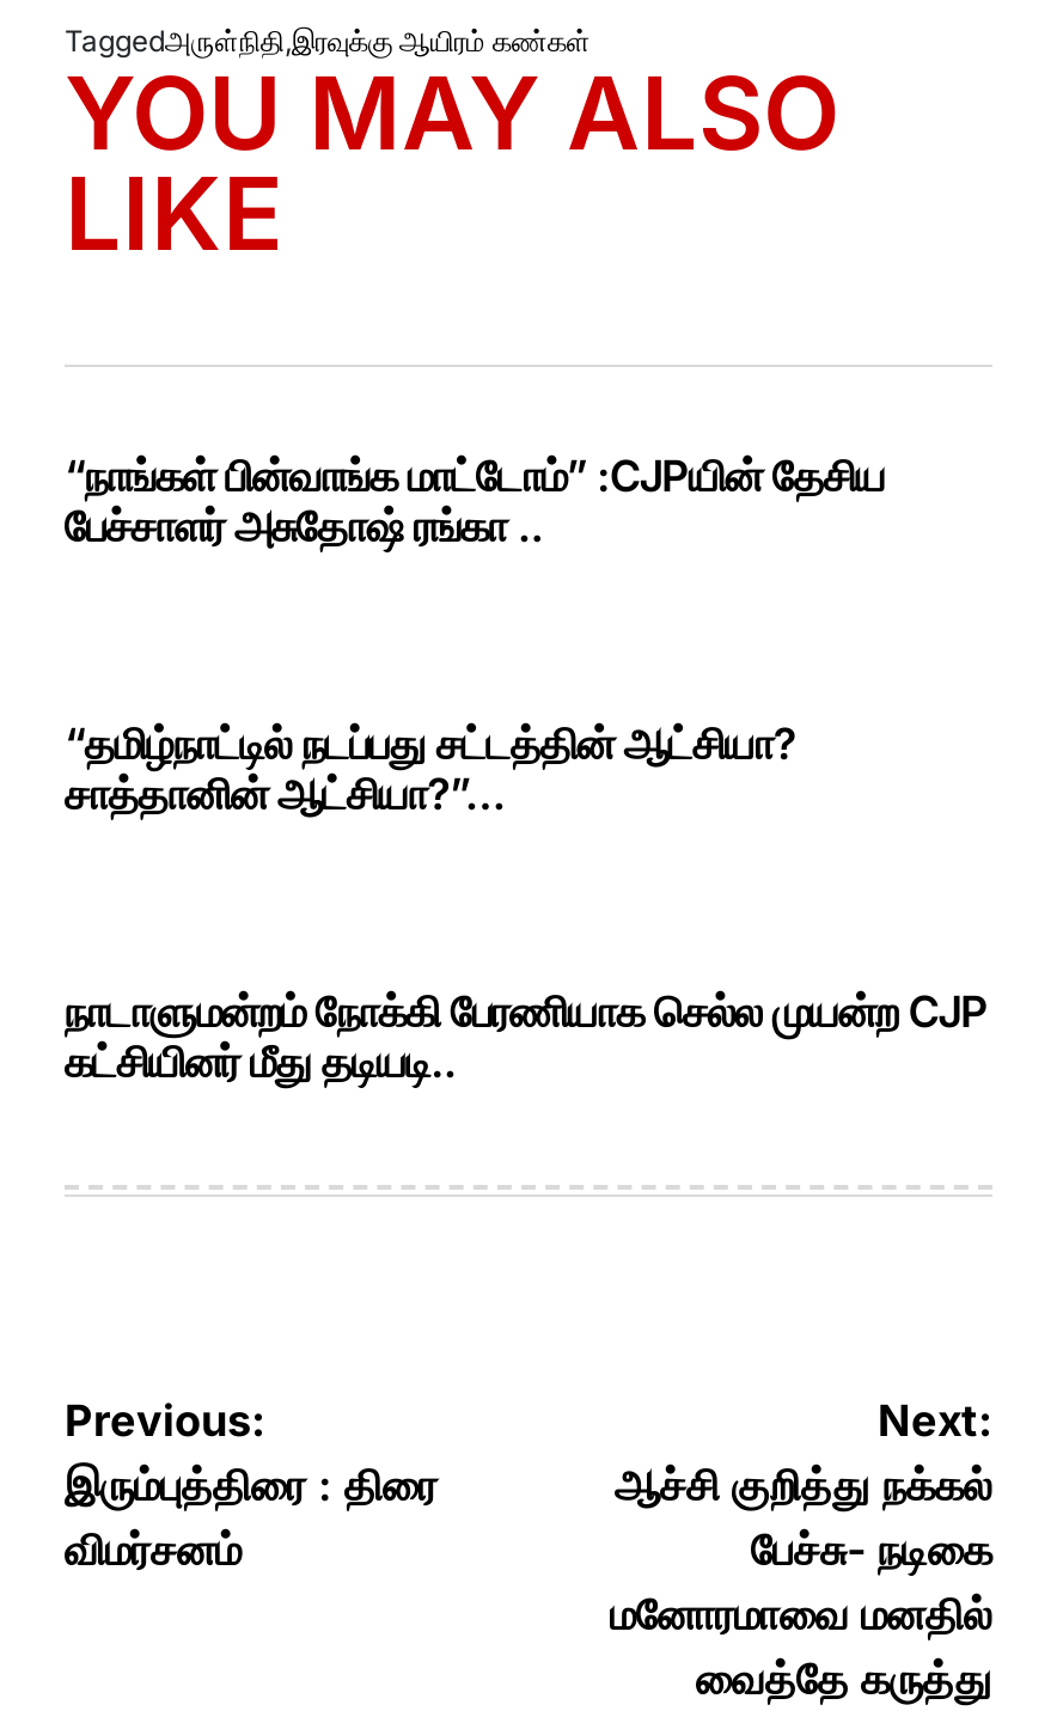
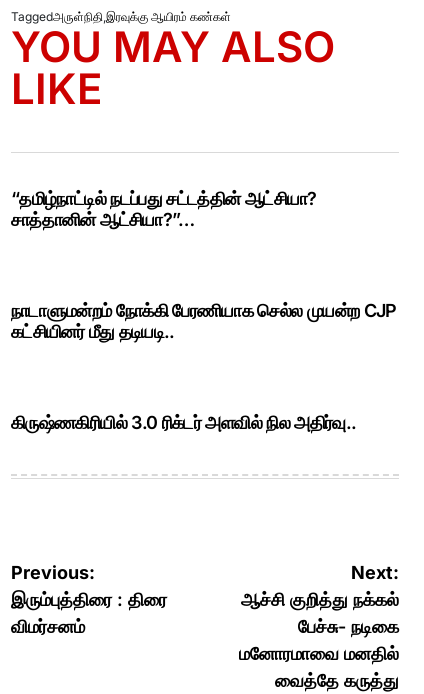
- “நாங்கள் பின்வாங்க மாட்டோம்” :CJPயின் தேசிய
- பேச்சாளர் அசுதோஷ் ரங்கா ..

moved up: “தமிழ்நாட்டில் நடப்பது சட்டத்தின் ஆட்சியா? | சாத்தானின் ஆட்சியா?”… | நாடாளுமன்றம் நோக்கி பேரணியாக செல்ல முயன்ற CJP

+ கிருஷ்ணகிரியில் 3.0 ரிக்டர் அளவில் நில அதிர்வு..
